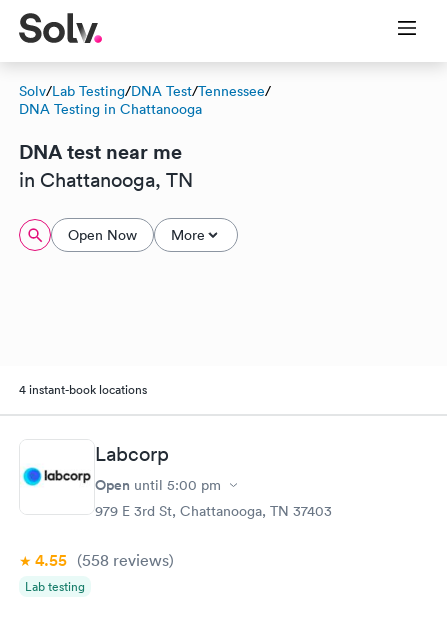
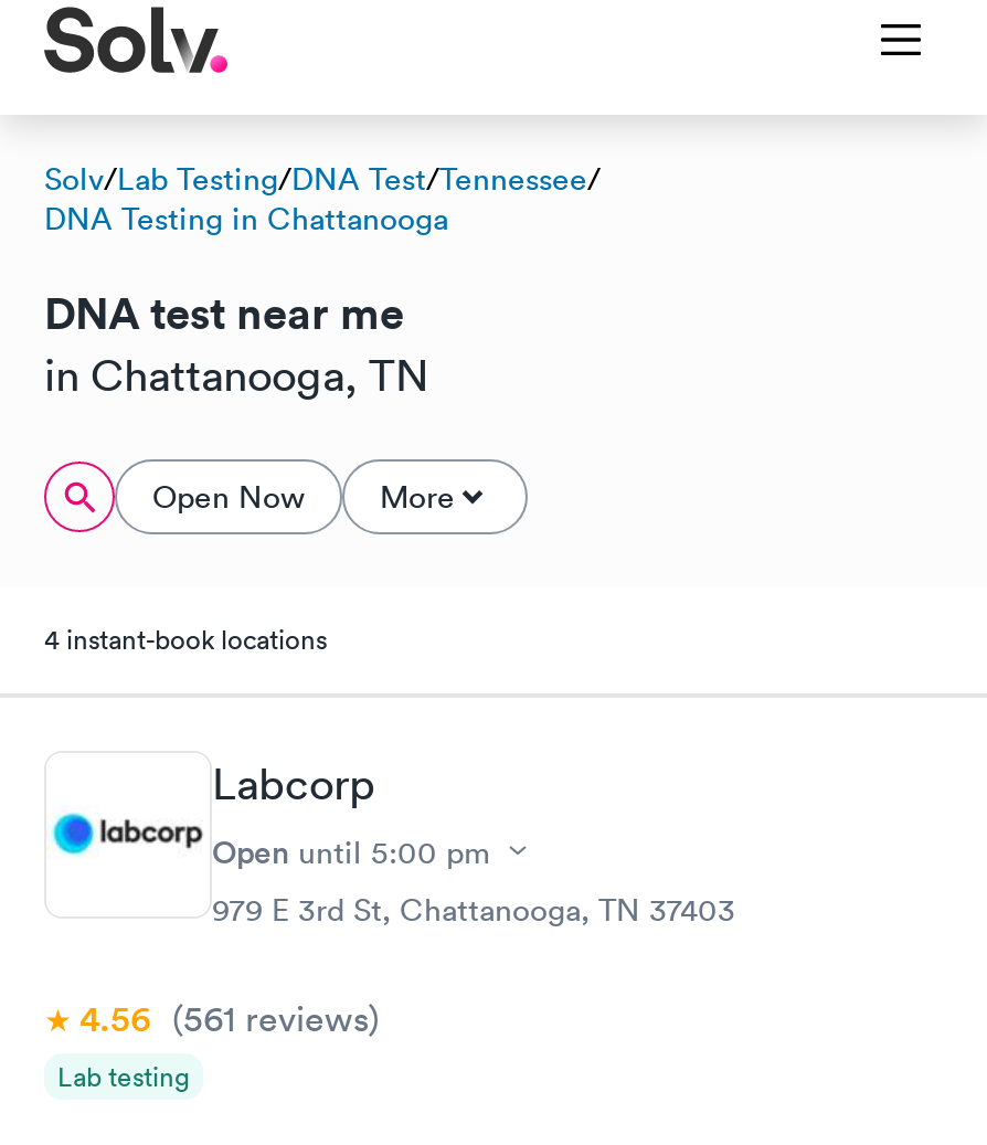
- 4.55 (558 reviews)
+ 4.56 (561 reviews)
